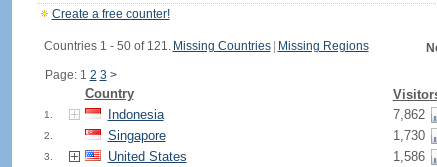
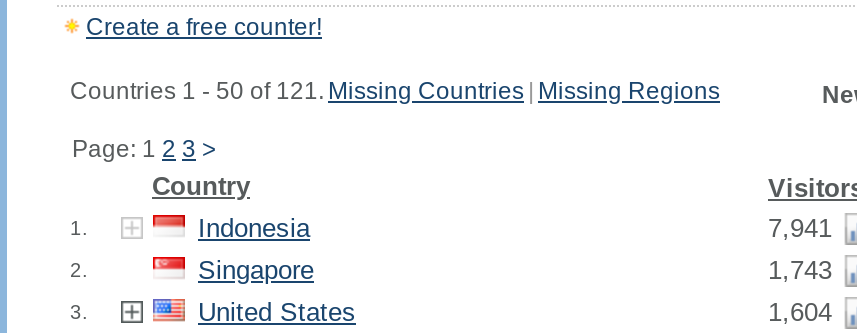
- 7,862
+ 7,941

- 1,730
+ 1,743

- 1,586
+ 1,604
